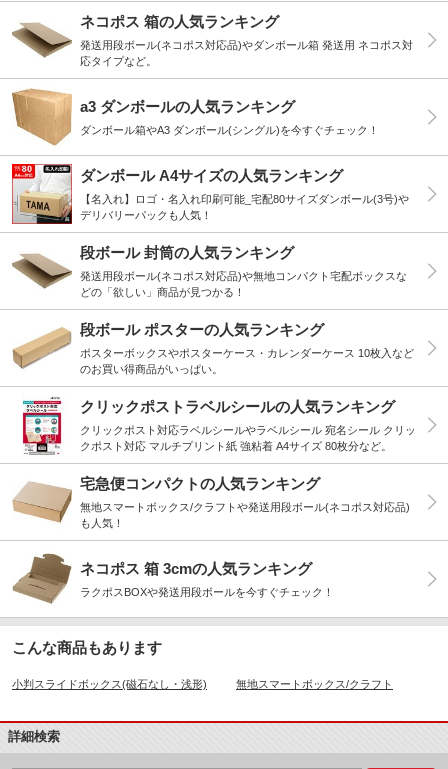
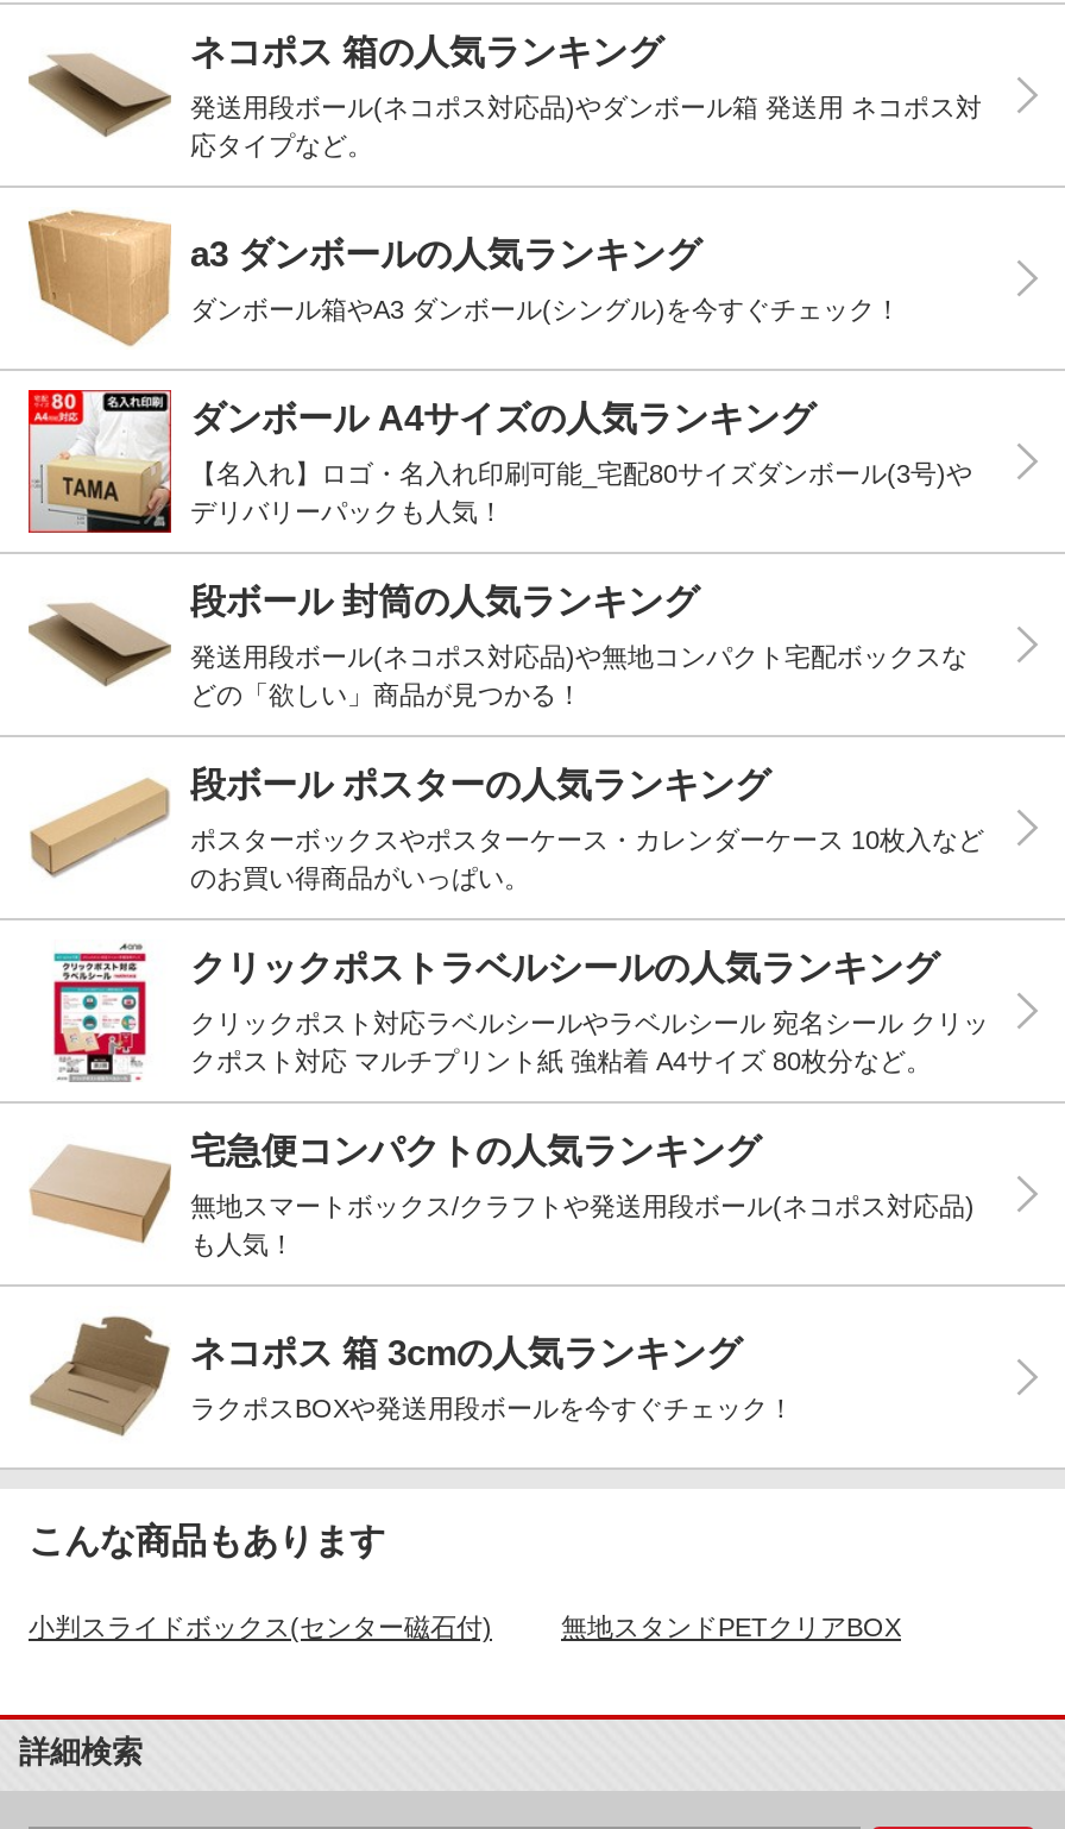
- 小判スライドボックス(磁石なし・浅形)
- 無地スマートボックス/クラフト
+ 小判スライドボックス(センター磁石付)
+ 無地スタンドPETクリアBOX
